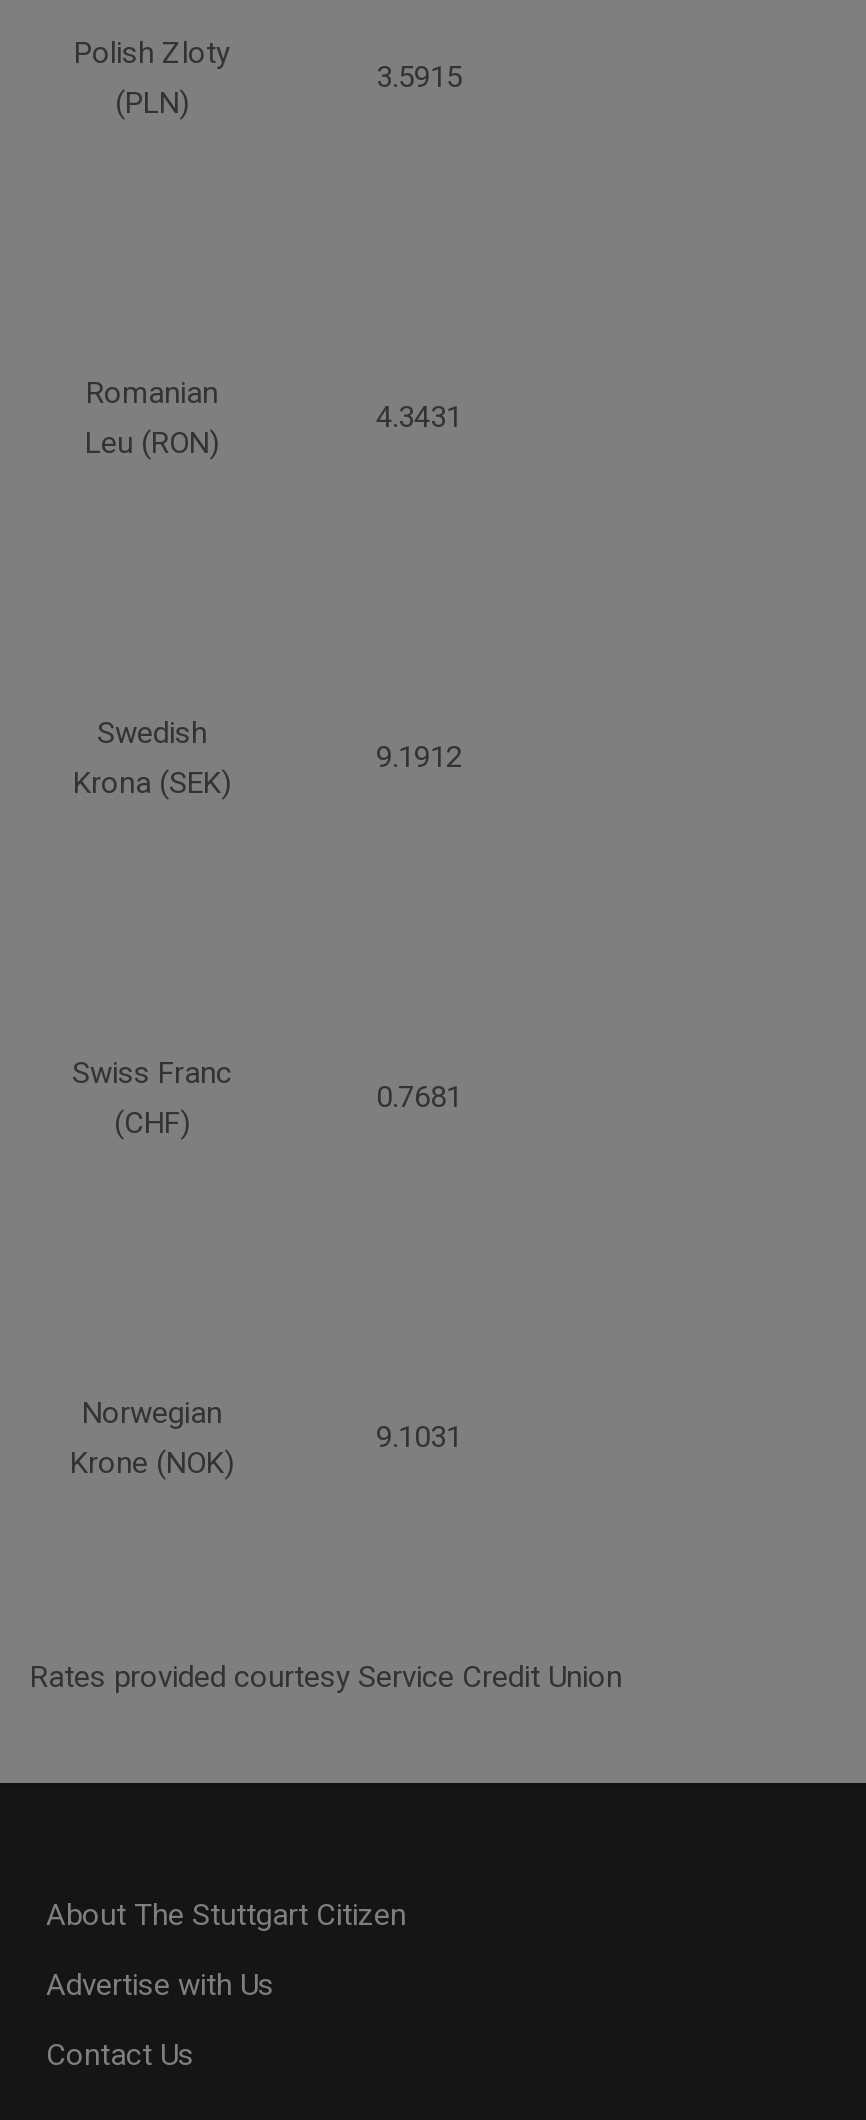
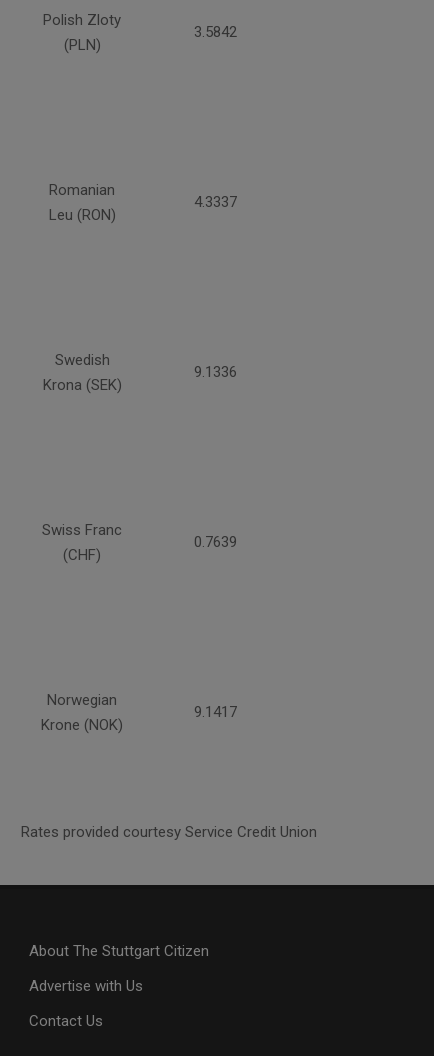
- 3.5915
+ 3.5842

- 4.3431
+ 4.3337

- 9.1912
+ 9.1336

- 0.7681
+ 0.7639

- 9.1031
+ 9.1417
